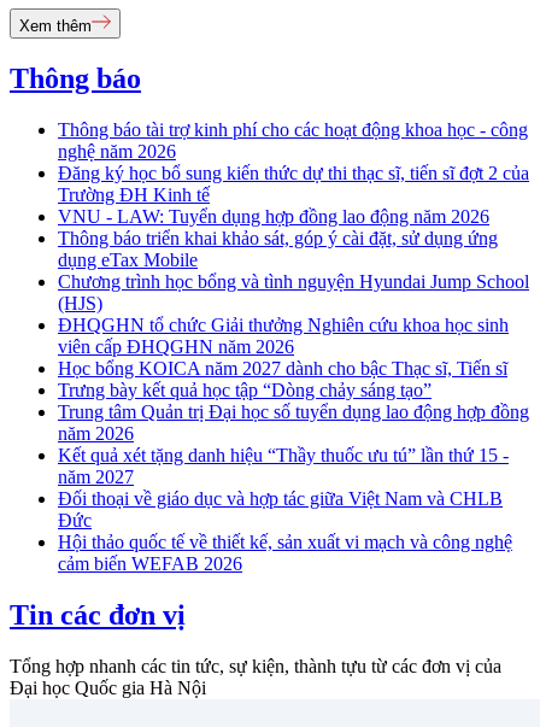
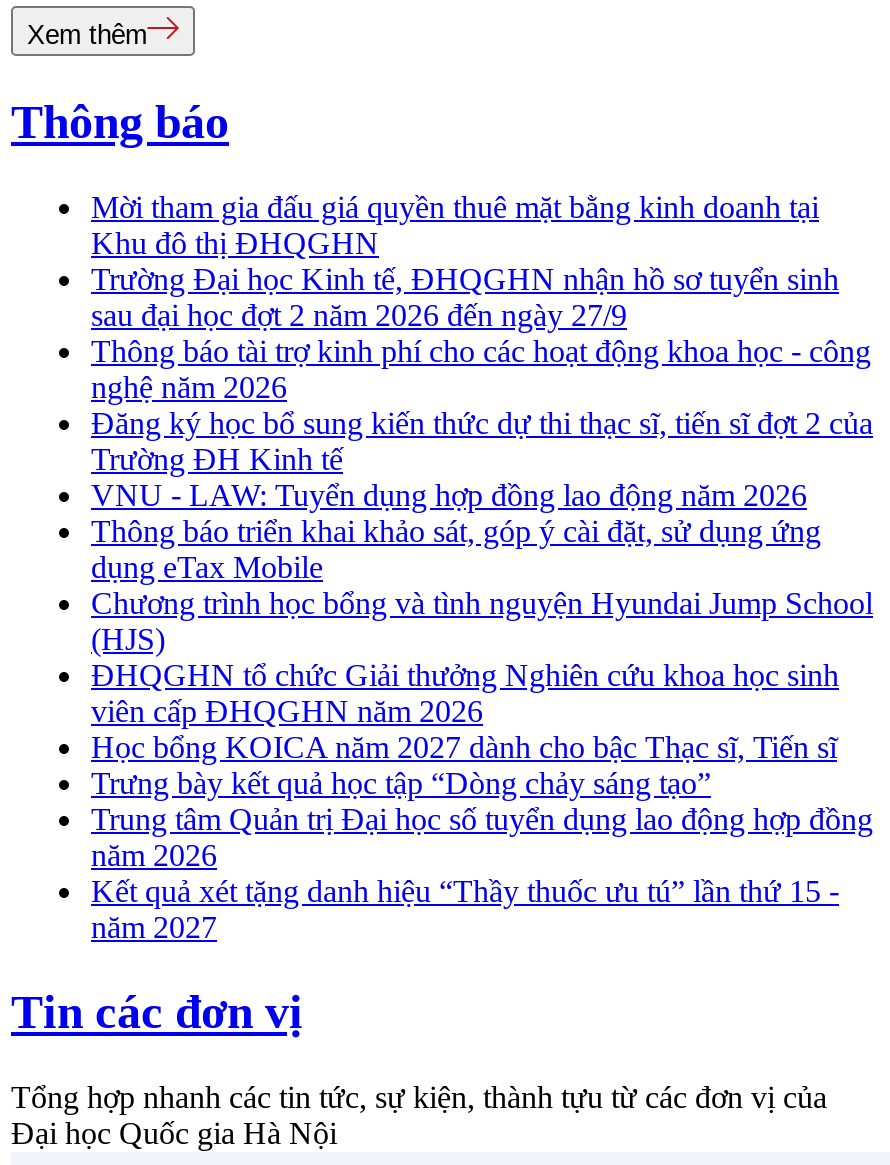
+ Mời tham gia đấu giá quyền thuê mặt bằng kinh doanh tại
+ Khu đô thị ĐHQGHN
+ Trường Đại học Kinh tế, ĐHQGHN nhận hồ sơ tuyển sinh
+ sau đại học đợt 2 năm 2026 đến ngày 27/9

moved down: Thông báo tài trợ kinh phí cho các hoạt động khoa học - công | nghệ năm 2026 | Đăng ký học bổ sung kiến thức dự thi thạc sĩ, tiến sĩ đợt 2 của | ... | Kết quả xét tặng danh hiệu “Thầy thuốc ưu tú” lần thứ 15 - | năm 2027

- Đối thoại về giáo dục và hợp tác giữa Việt Nam và CHLB
- Đức
- Hội thảo quốc tế về thiết kế, sản xuất vi mạch và công nghệ
- cảm biến WEFAB 2026
